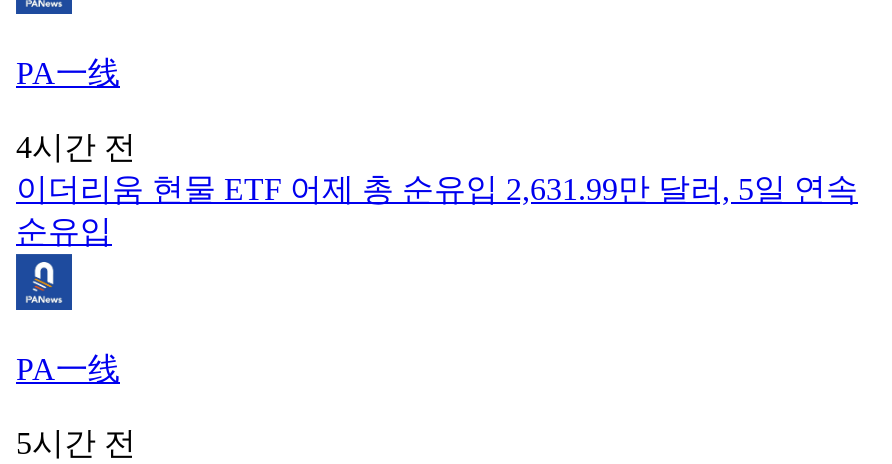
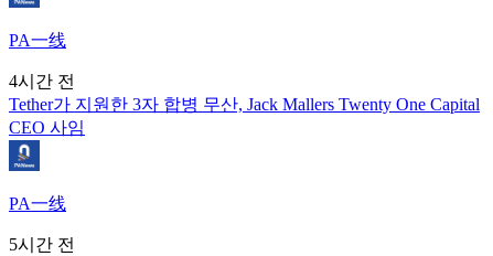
- 이더리움 현물 ETF 어제 총 순유입 2,631.99만 달러, 5일 연속
- 순유입
+ Tether가 지원한 3자 합병 무산, Jack Mallers Twenty One Capital
+ CEO 사임
